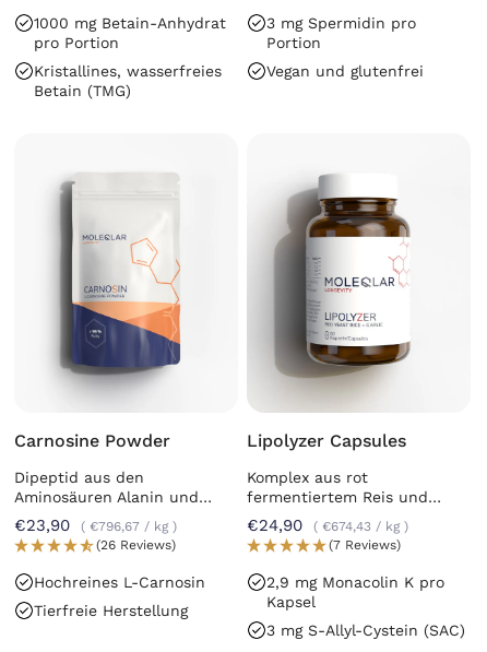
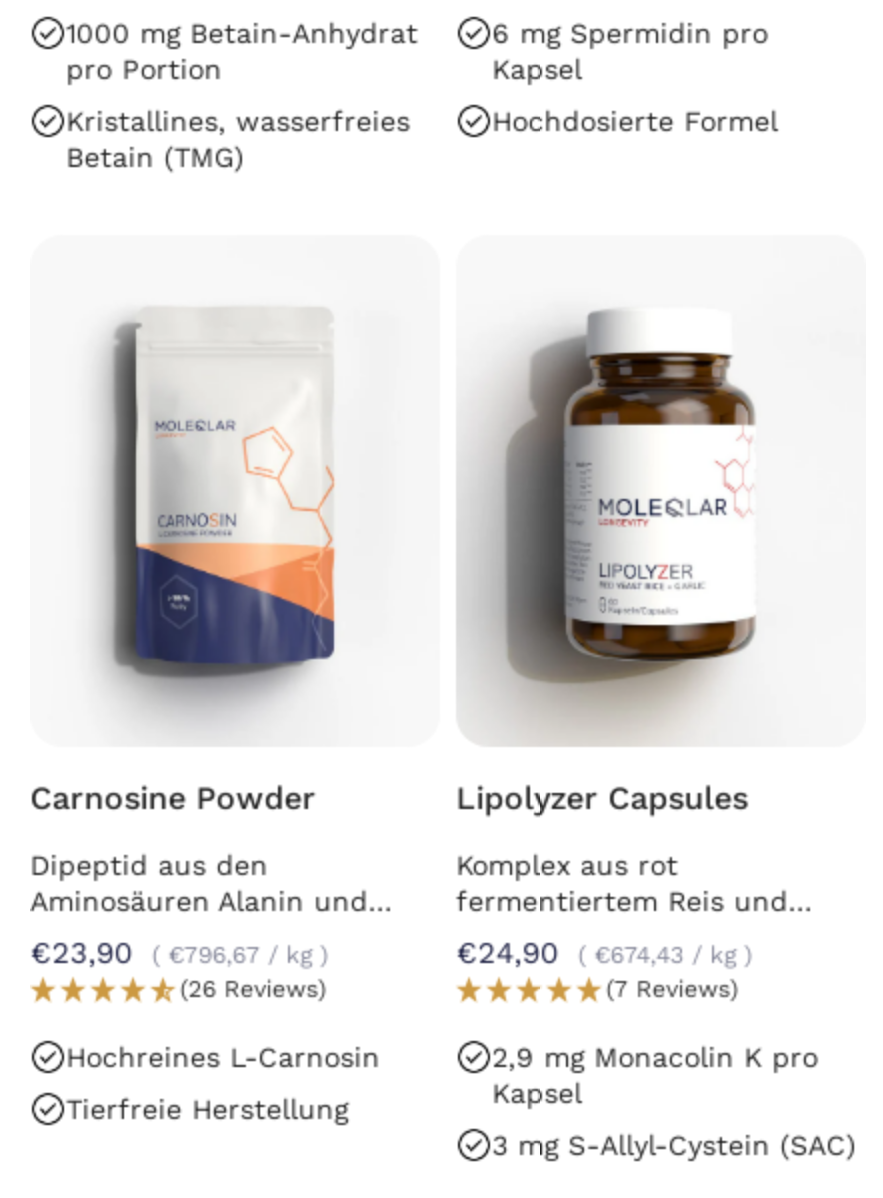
- 3 mg Spermidin pro
- Portion
+ 6 mg Spermidin pro
+ Kapsel

- Vegan und glutenfrei
+ Hochdosierte Formel
